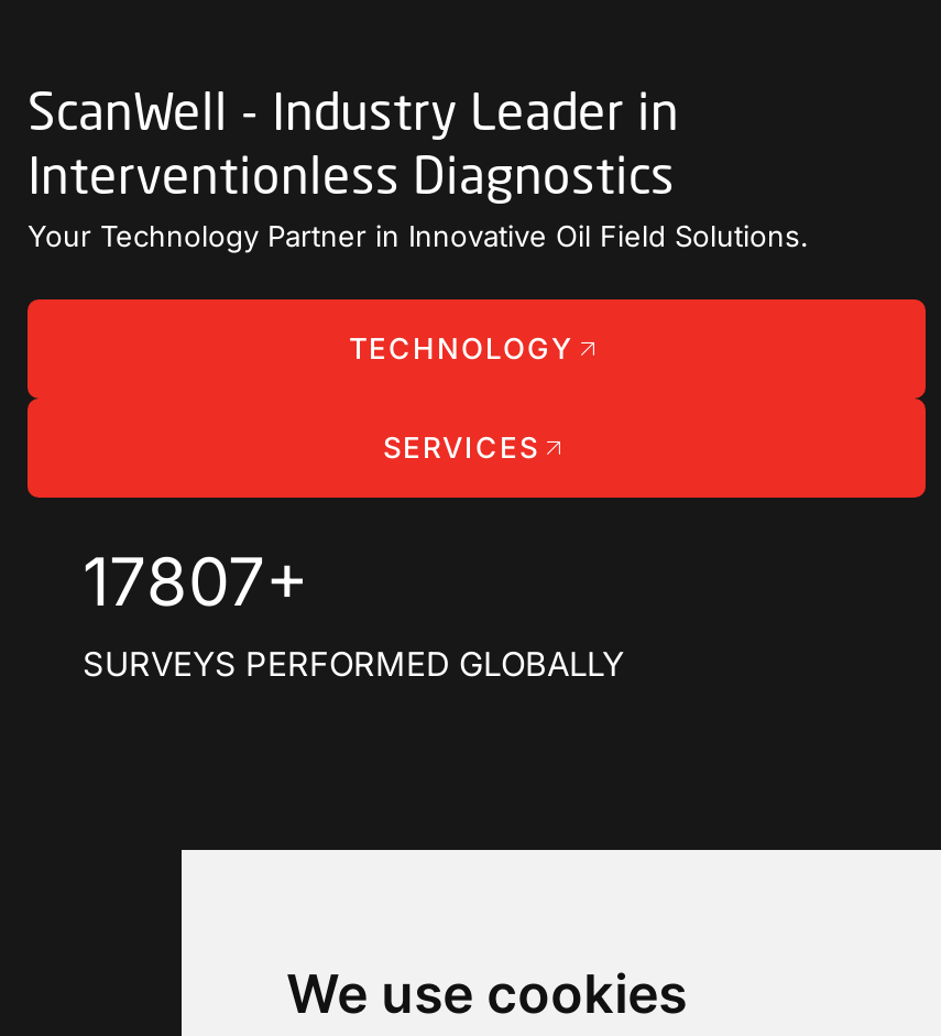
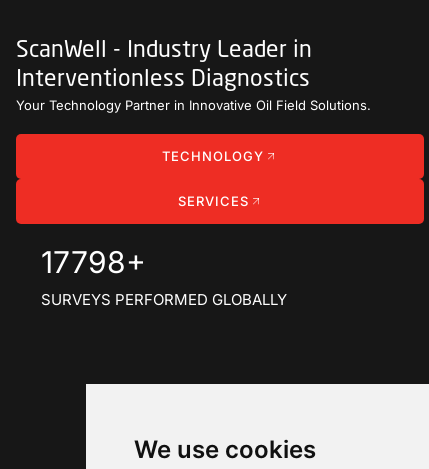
- 17807+
+ 17798+
